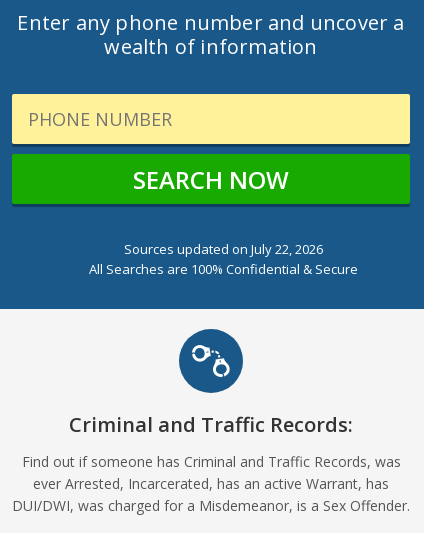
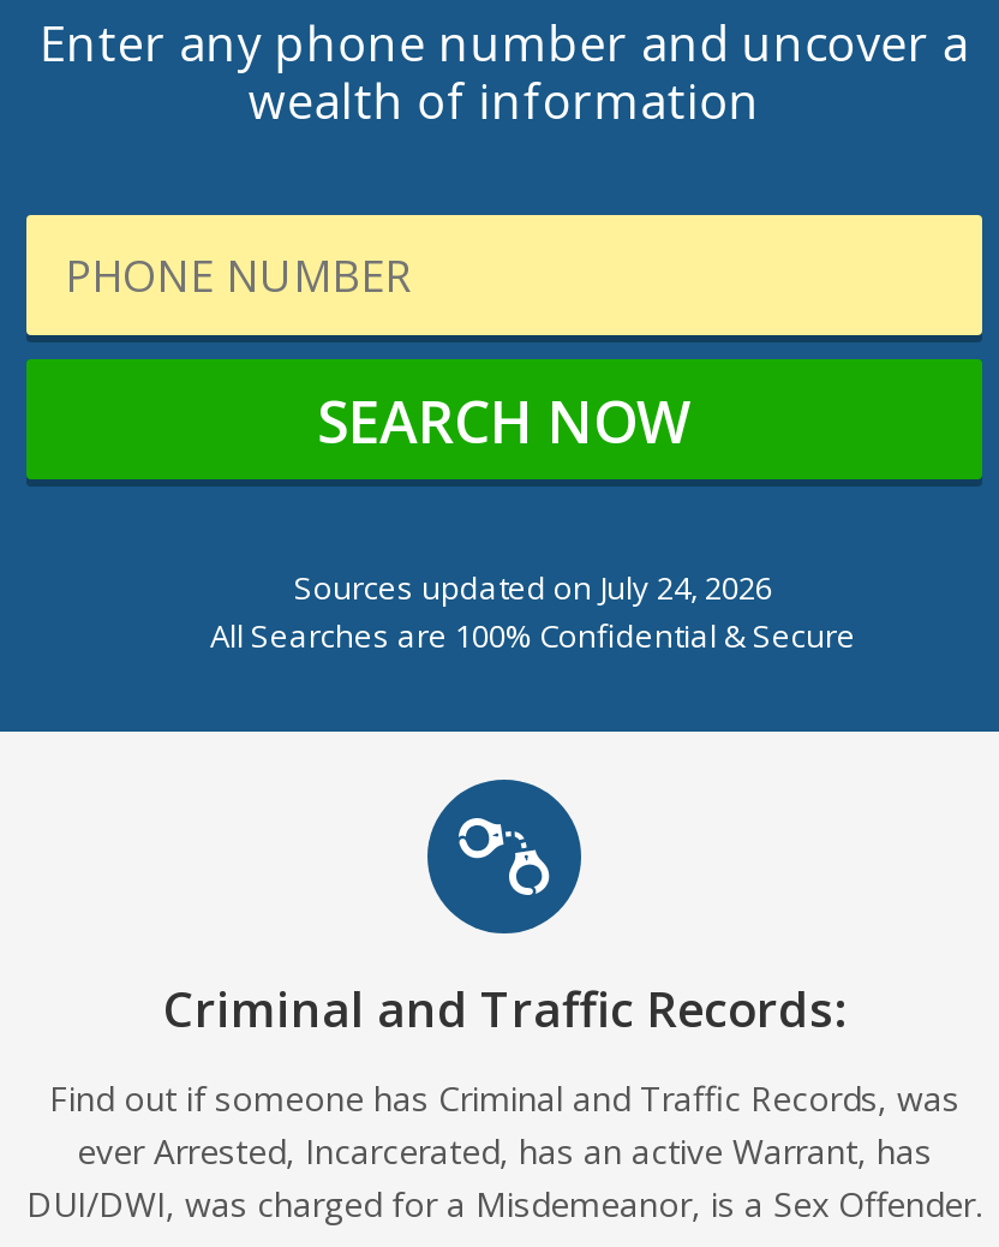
- Sources updated on July 22, 2026
+ Sources updated on July 24, 2026
